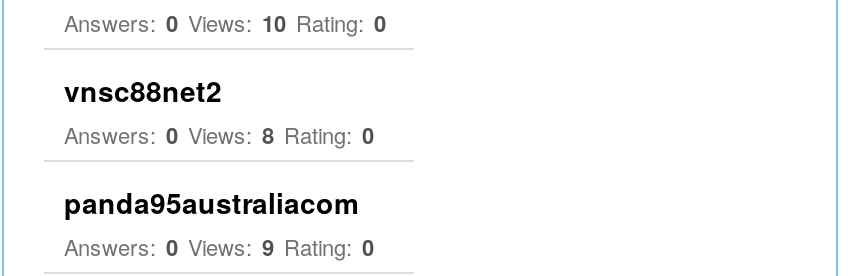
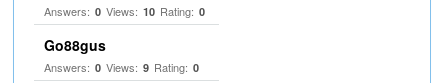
- vnsc88net2
- Answers: 0 Views: 8 Rating: 0
- panda95australiacom
+ Go88gus
